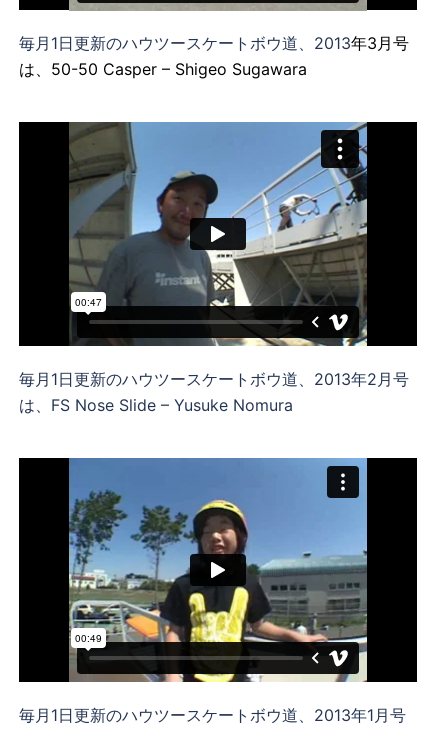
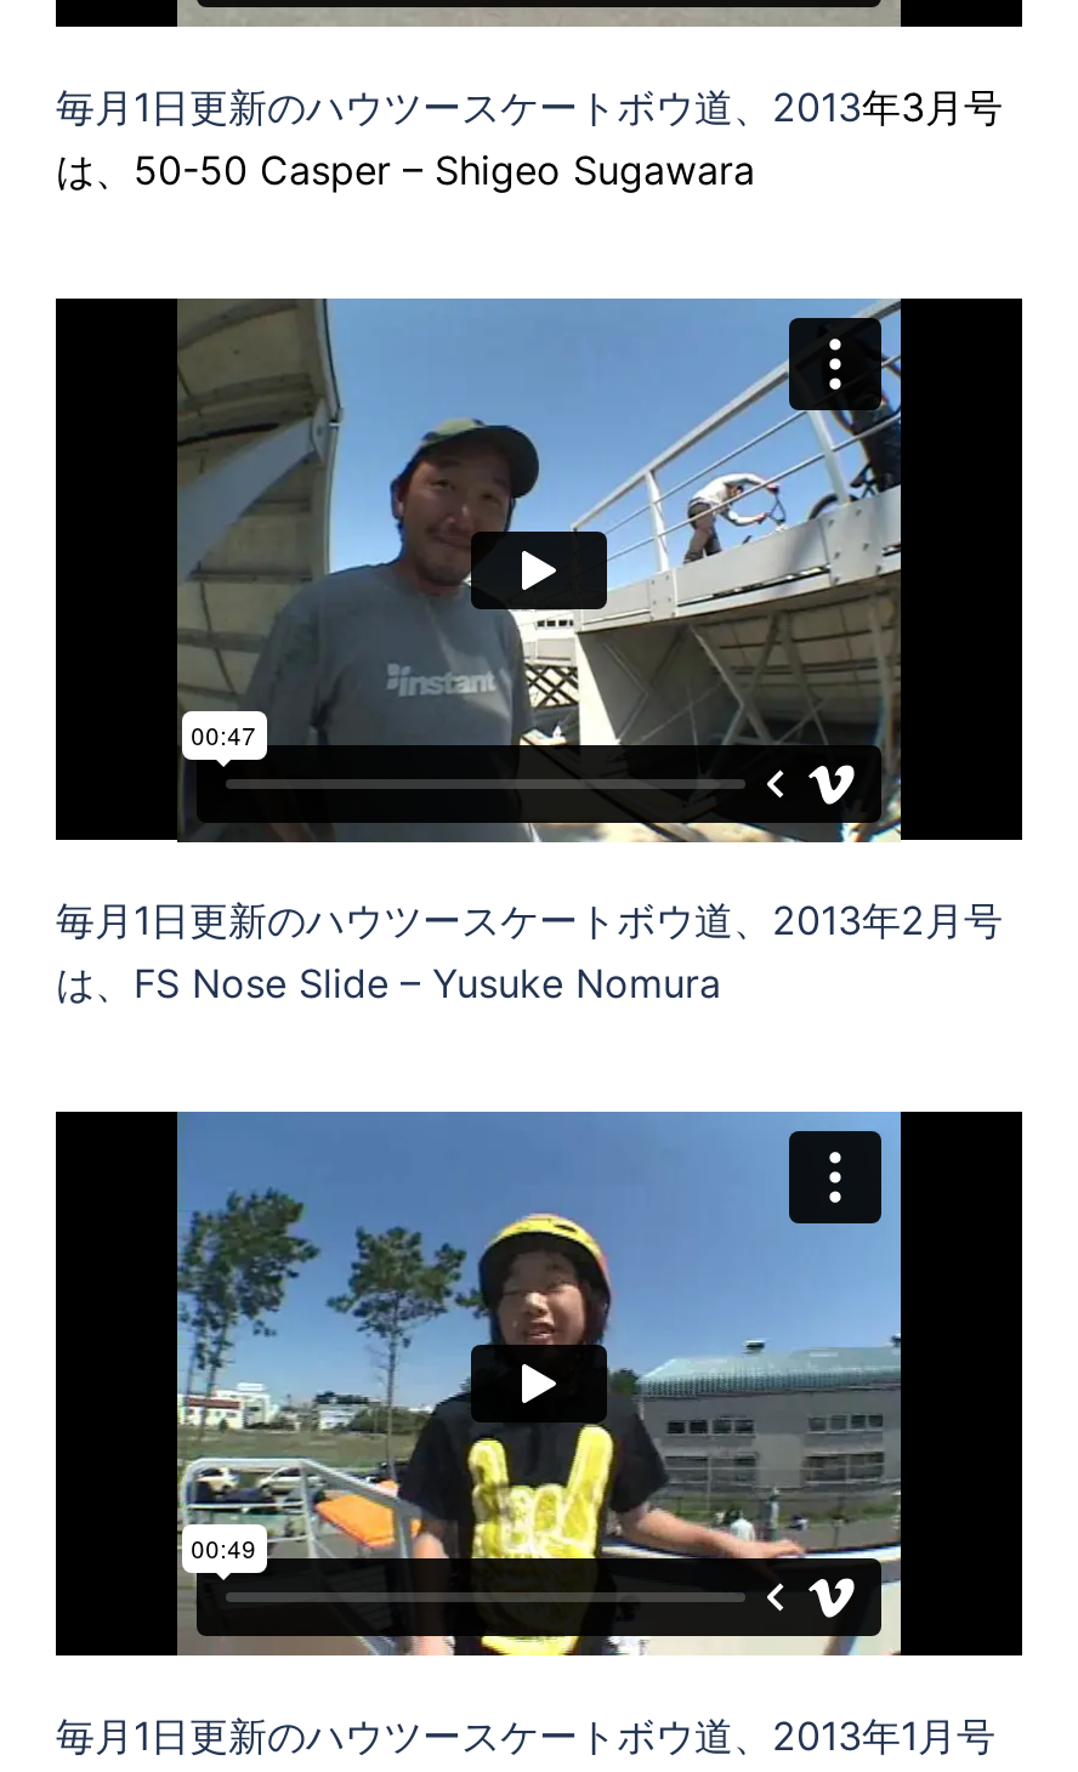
- [image]
+ [image]
